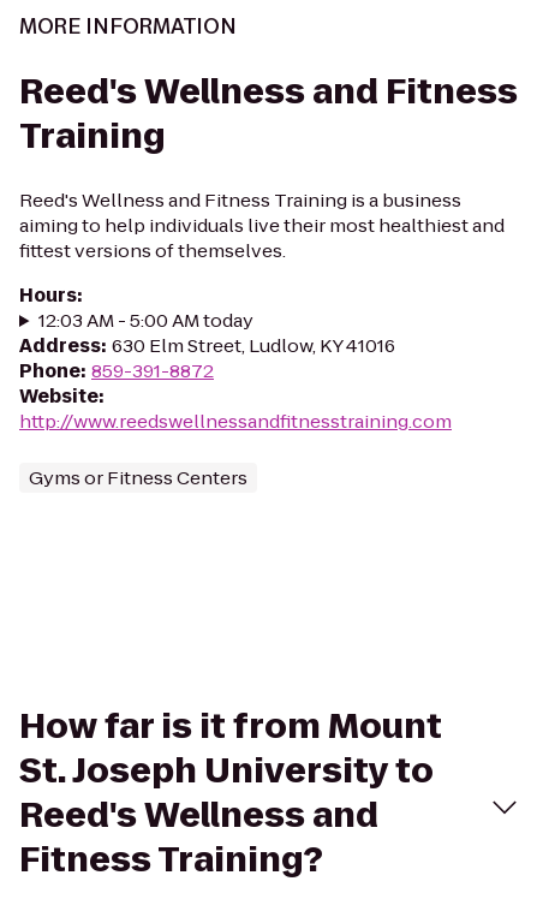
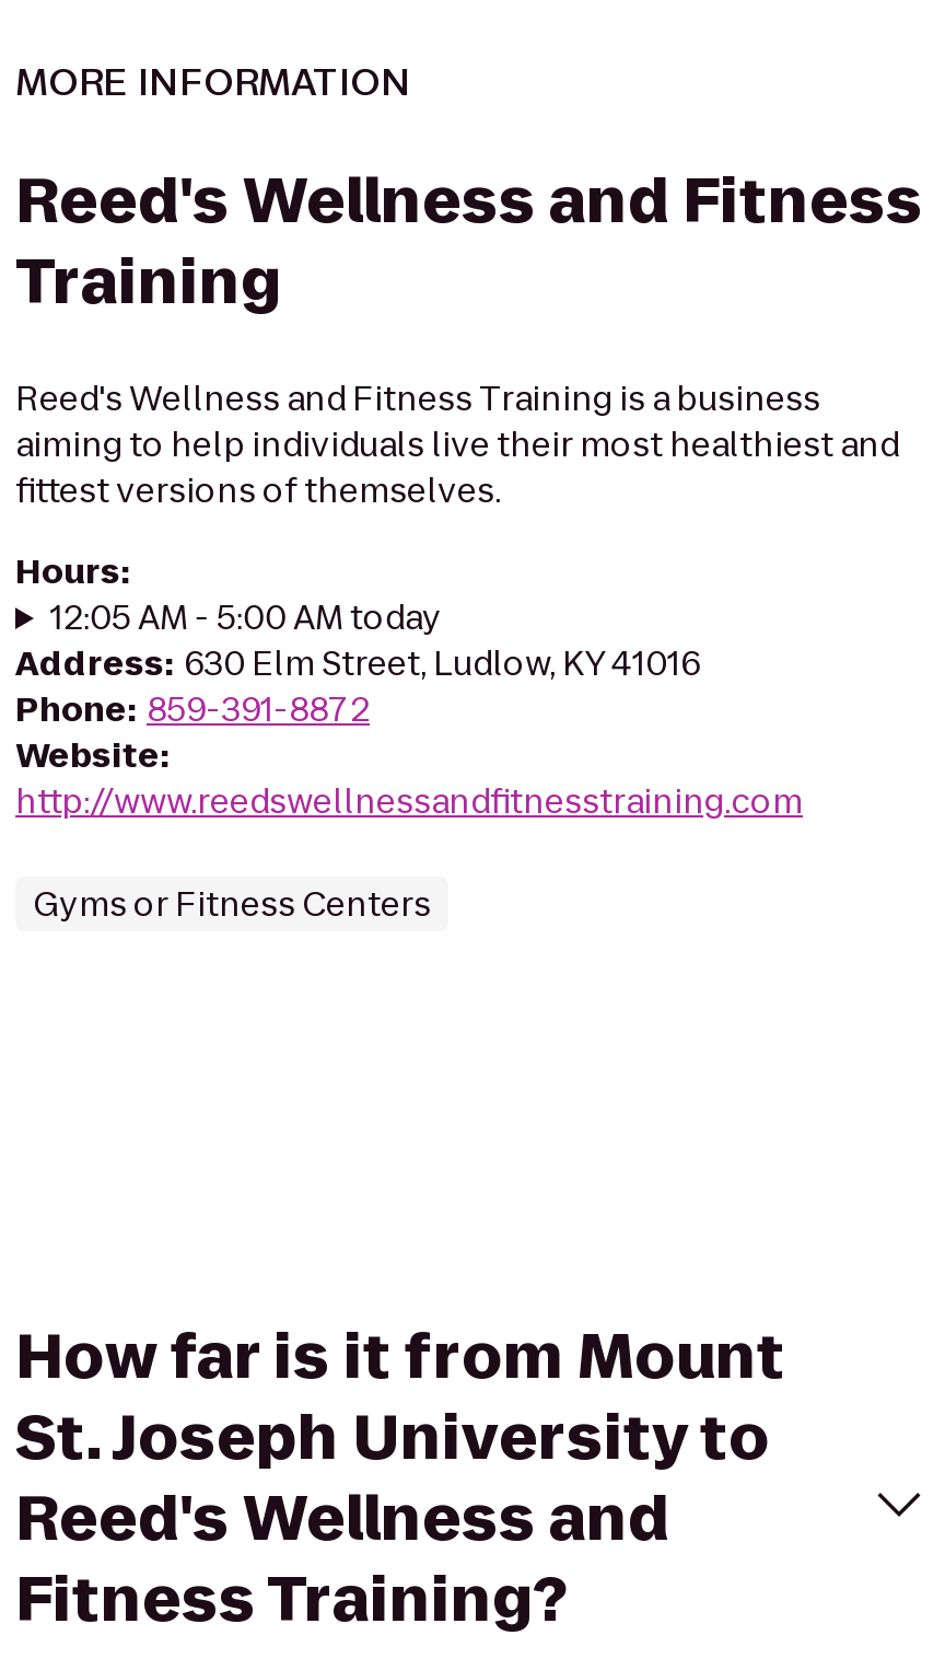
- 12:03 AM - 5:00 AM today
+ 12:05 AM - 5:00 AM today
